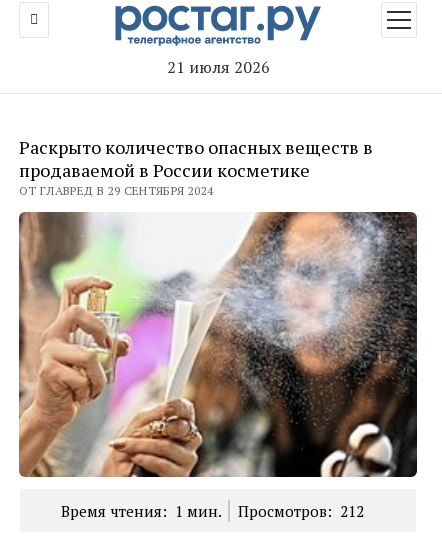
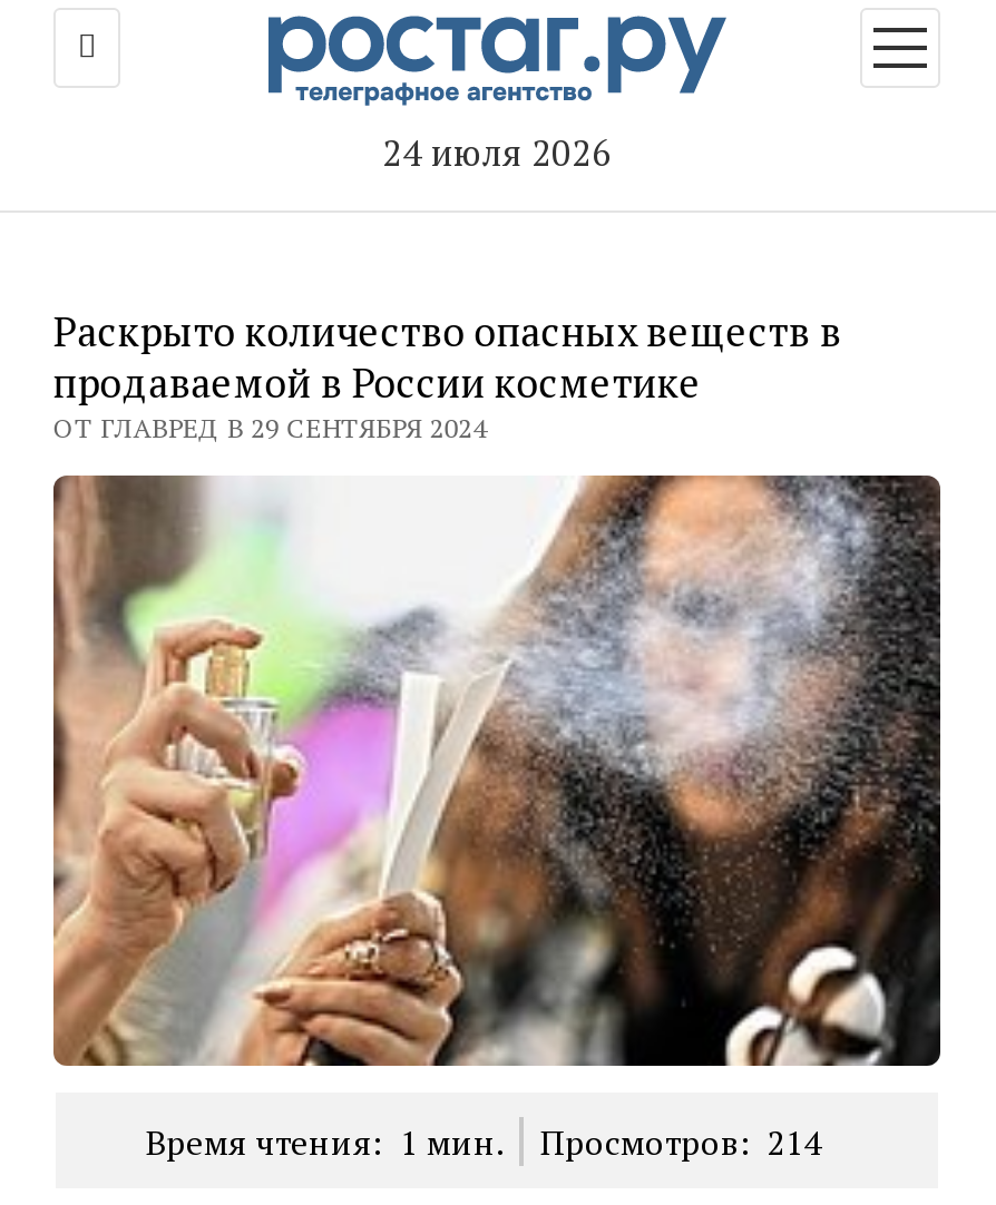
- 21 июля 2026
+ 24 июля 2026

- Время чтения: 1 мин. Просмотров: 212
+ Время чтения: 1 мин. Просмотров: 214
